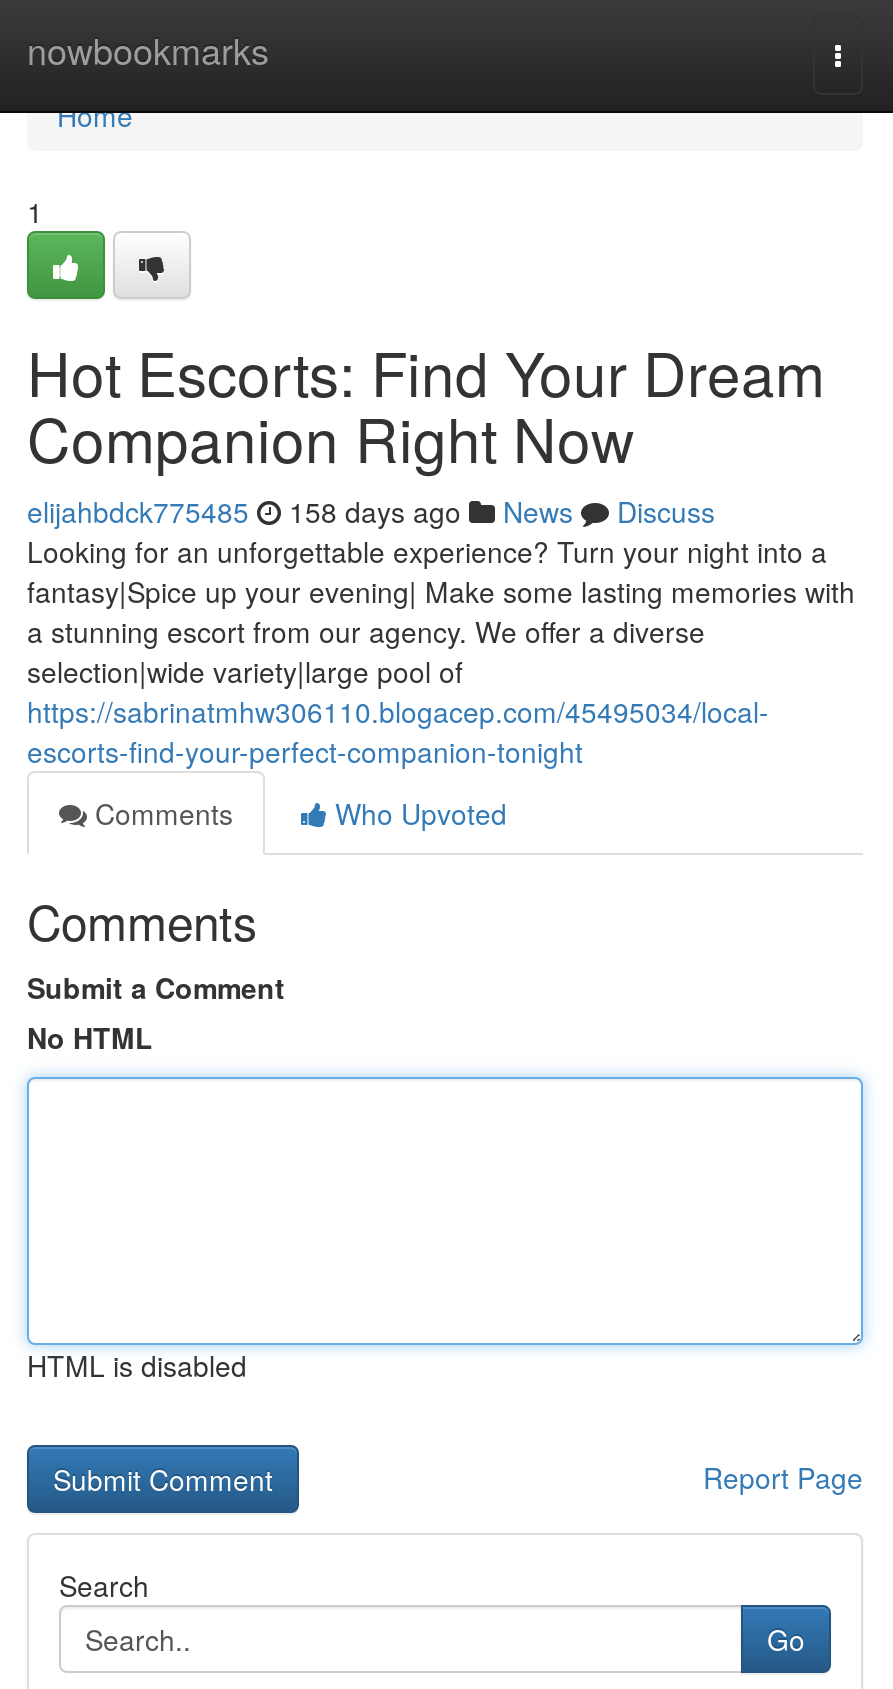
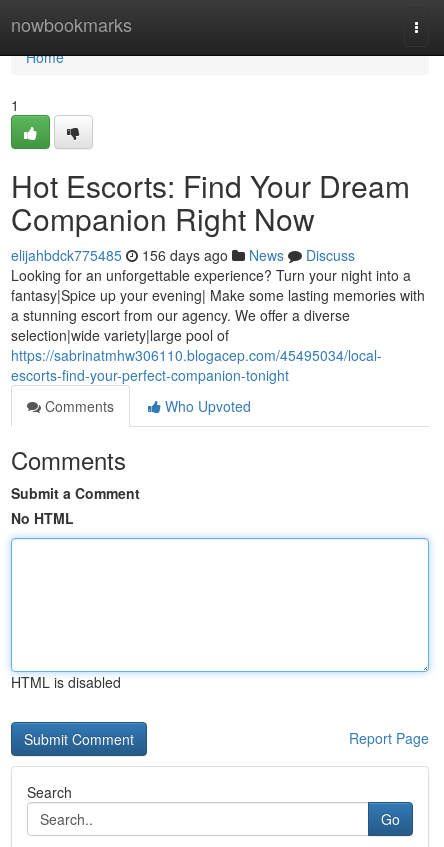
- elijahbdck775485 158 days ago News Discuss
+ elijahbdck775485 156 days ago News Discuss
